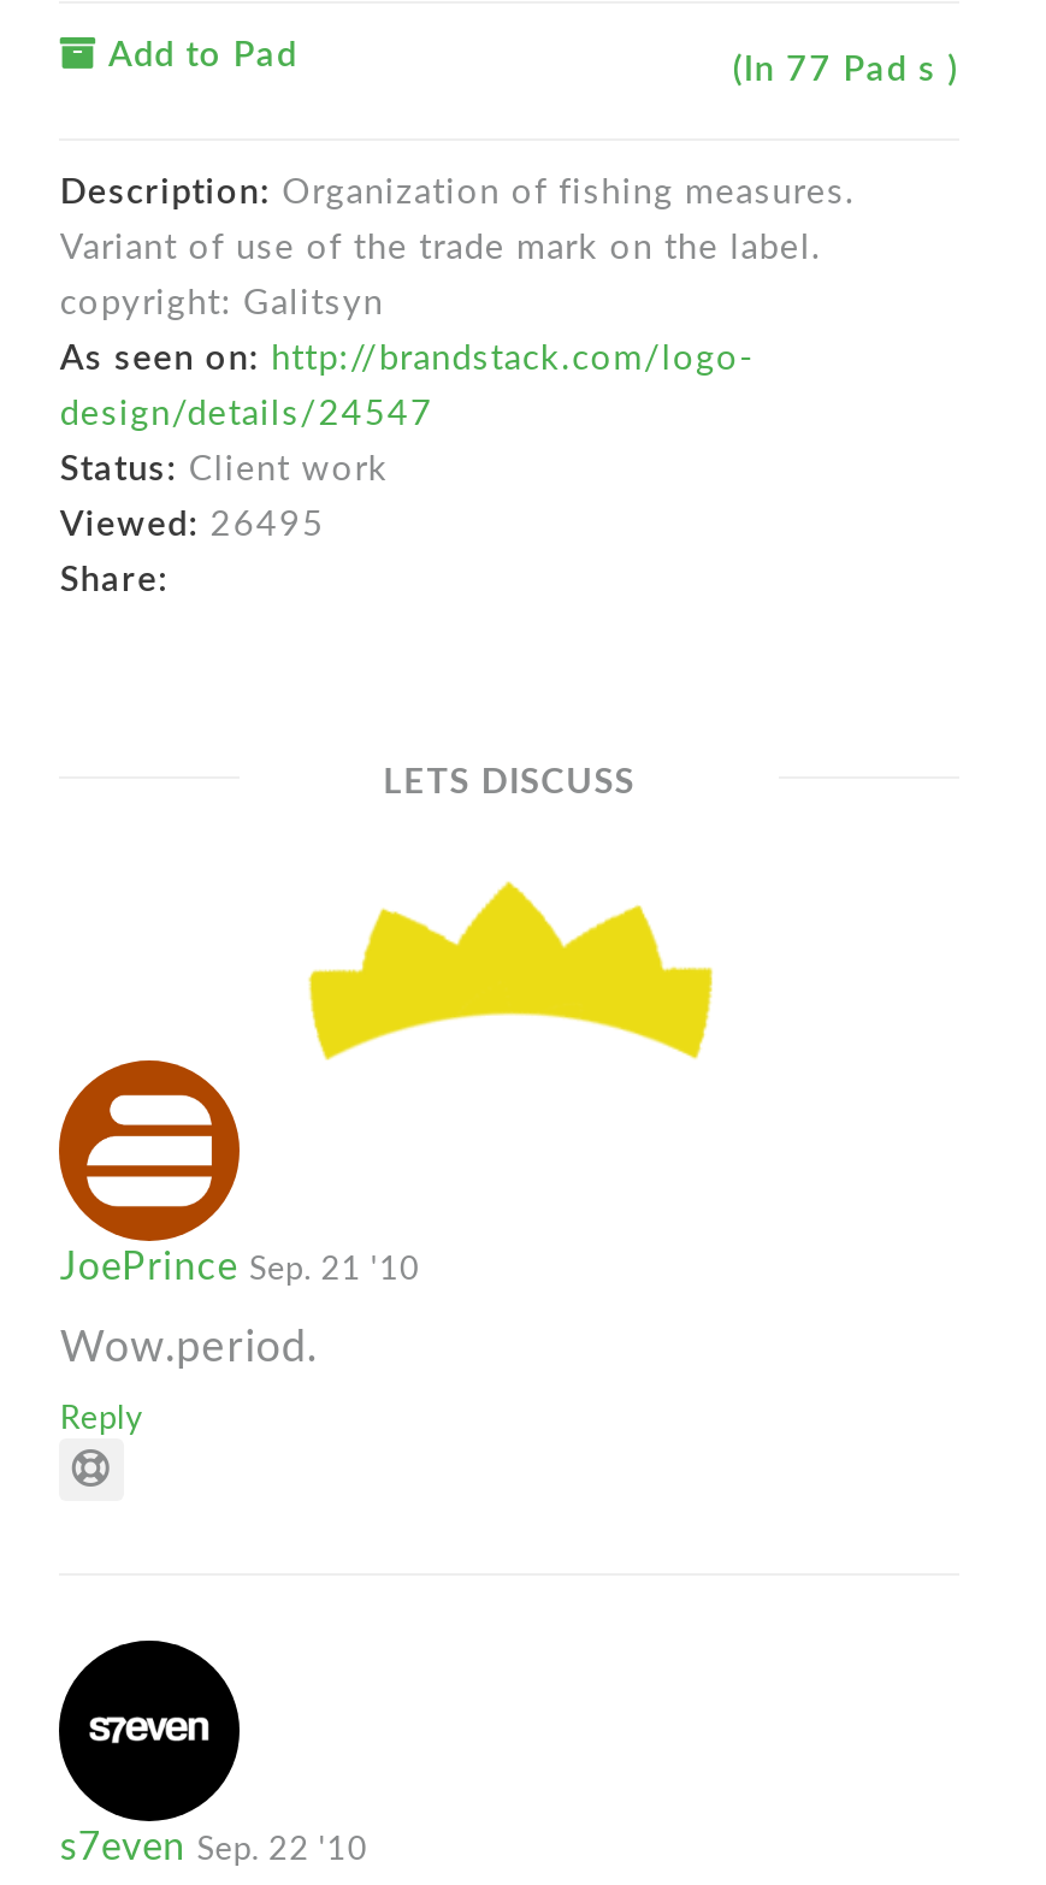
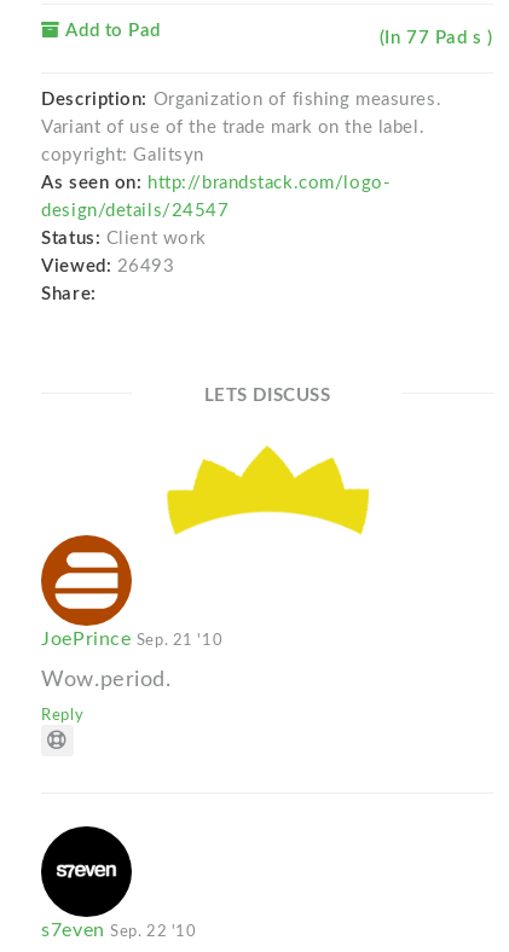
- Viewed: 26495
+ Viewed: 26493
